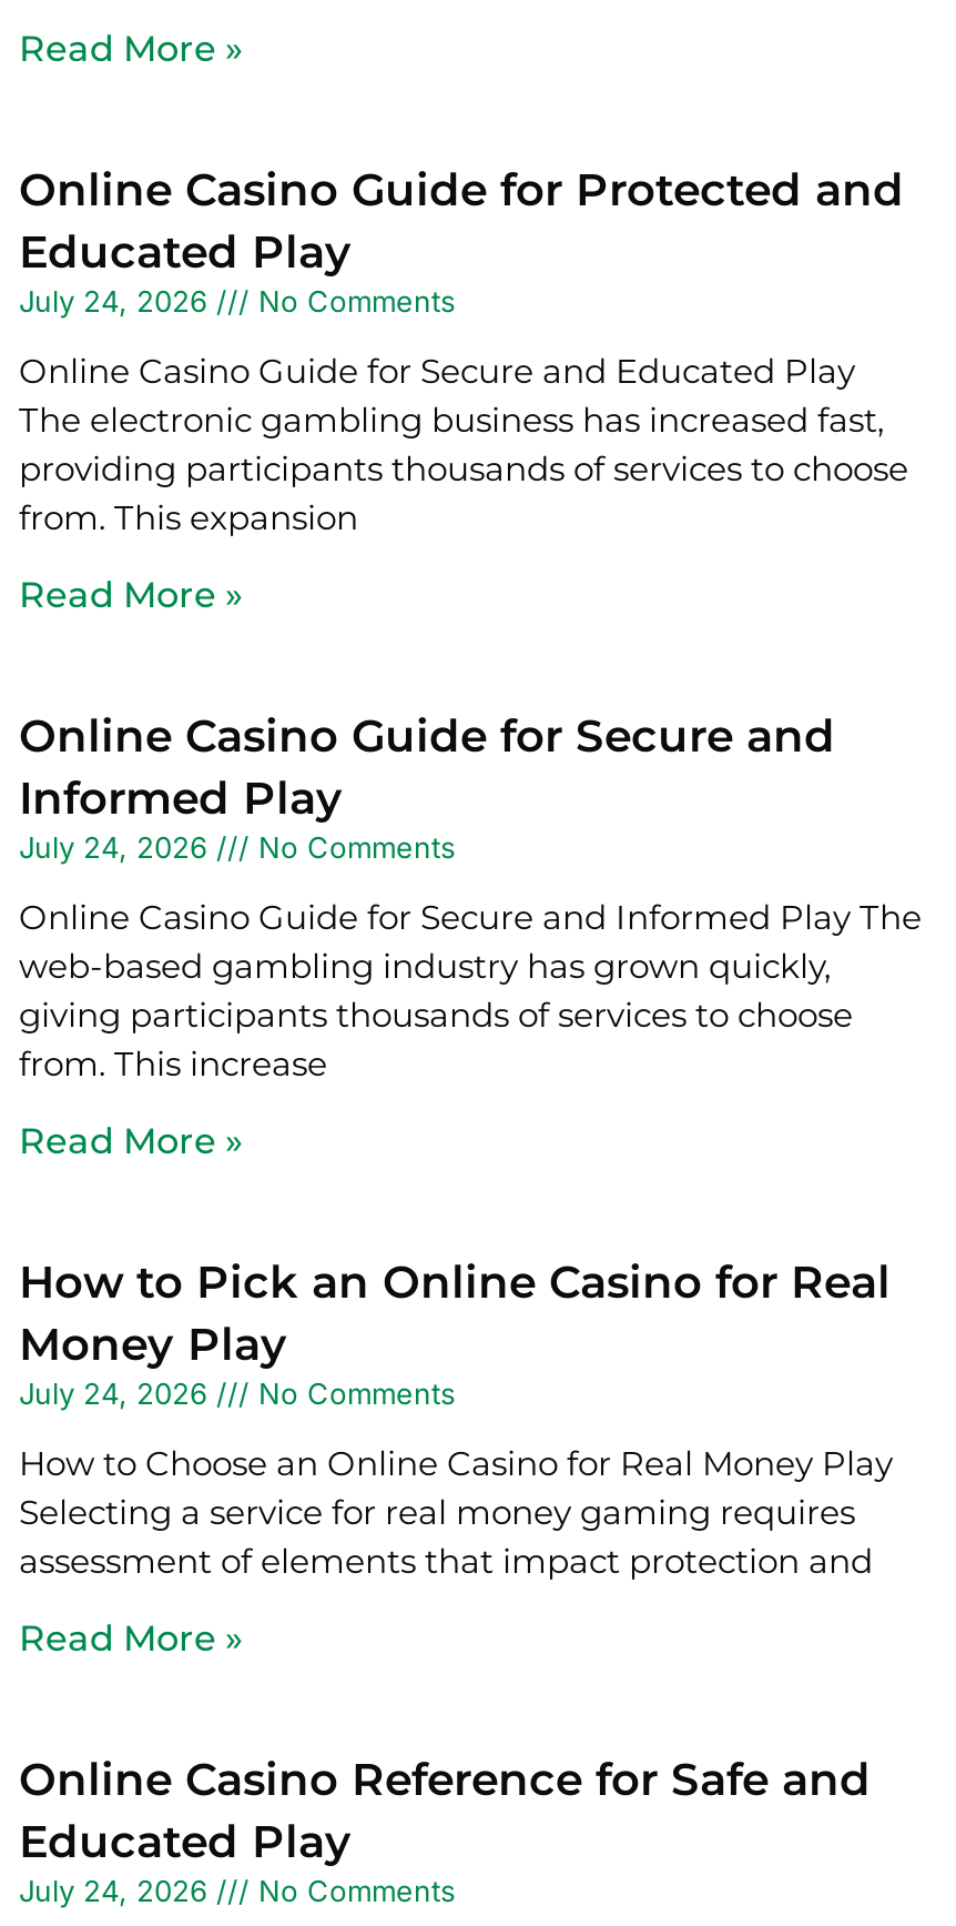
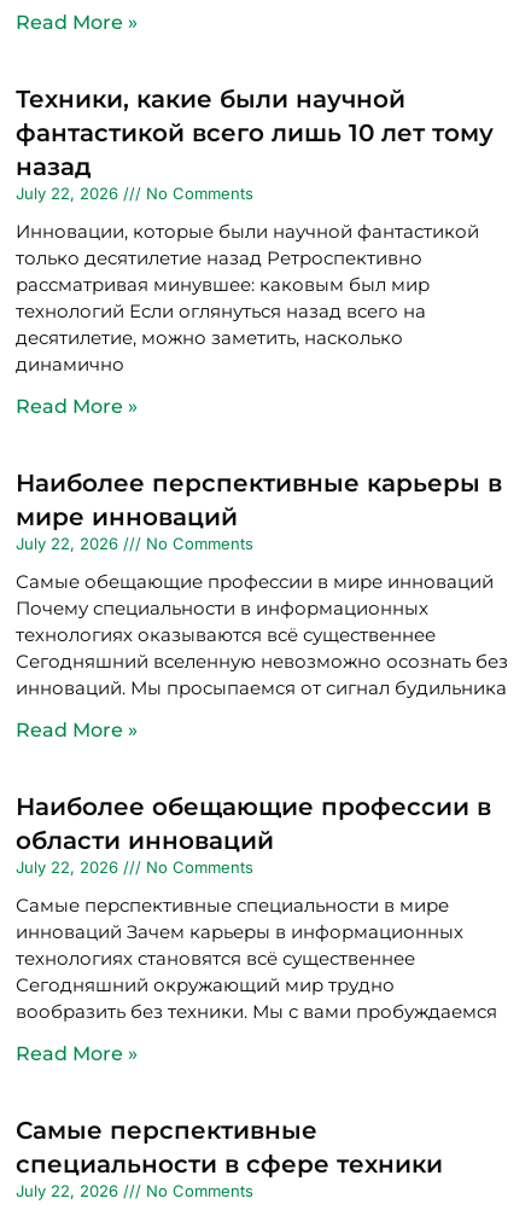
- Online Casino Guide for Protected and
- Educated Play
- July 24, 2026
+ Техники, какие были научной
+ фантастикой всего лишь 10 лет тому
+ назад
+ July 22, 2026

- Online Casino Guide for Secure and Educated Play
- The electronic gambling business has increased fast,
- providing participants thousands of services to choose
- from. This expansion
+ Инновации, которые были научной фантастикой
+ только десятилетие назад Ретроспективно
+ рассматривая минувшее: каковым был мир
+ технологий Если оглянуться назад всего на
+ десятилетие, можно заметить, насколько
+ динамично

- Online Casino Guide for Secure and
- Informed Play
- July 24, 2026
+ Наиболее перспективные карьеры в
+ мире инноваций
+ July 22, 2026

- Online Casino Guide for Secure and Informed Play The
- web-based gambling industry has grown quickly,
- giving participants thousands of services to choose
- from. This increase
+ Самые обещающие профессии в мире инноваций
+ Почему специальности в информационных
+ технологиях оказываются всё существеннее
+ Сегодняшний вселенную невозможно осознать без
+ инноваций. Мы просыпаемся от сигнал будильника

- How to Pick an Online Casino for Real
- Money Play
- July 24, 2026
+ Наиболее обещающие профессии в
+ области инноваций
+ July 22, 2026

- How to Choose an Online Casino for Real Money Play
- Selecting a service for real money gaming requires
- assessment of elements that impact protection and
+ Самые перспективные специальности в мире
+ инноваций Зачем карьеры в информационных
+ технологиях становятся всё существеннее
+ Сегодняшний окружающий мир трудно
+ вообразить без техники. Мы с вами пробуждаемся

- Online Casino Reference for Safe and
- Educated Play
- July 24, 2026
+ Самые перспективные
+ специальности в сфере техники
+ July 22, 2026
